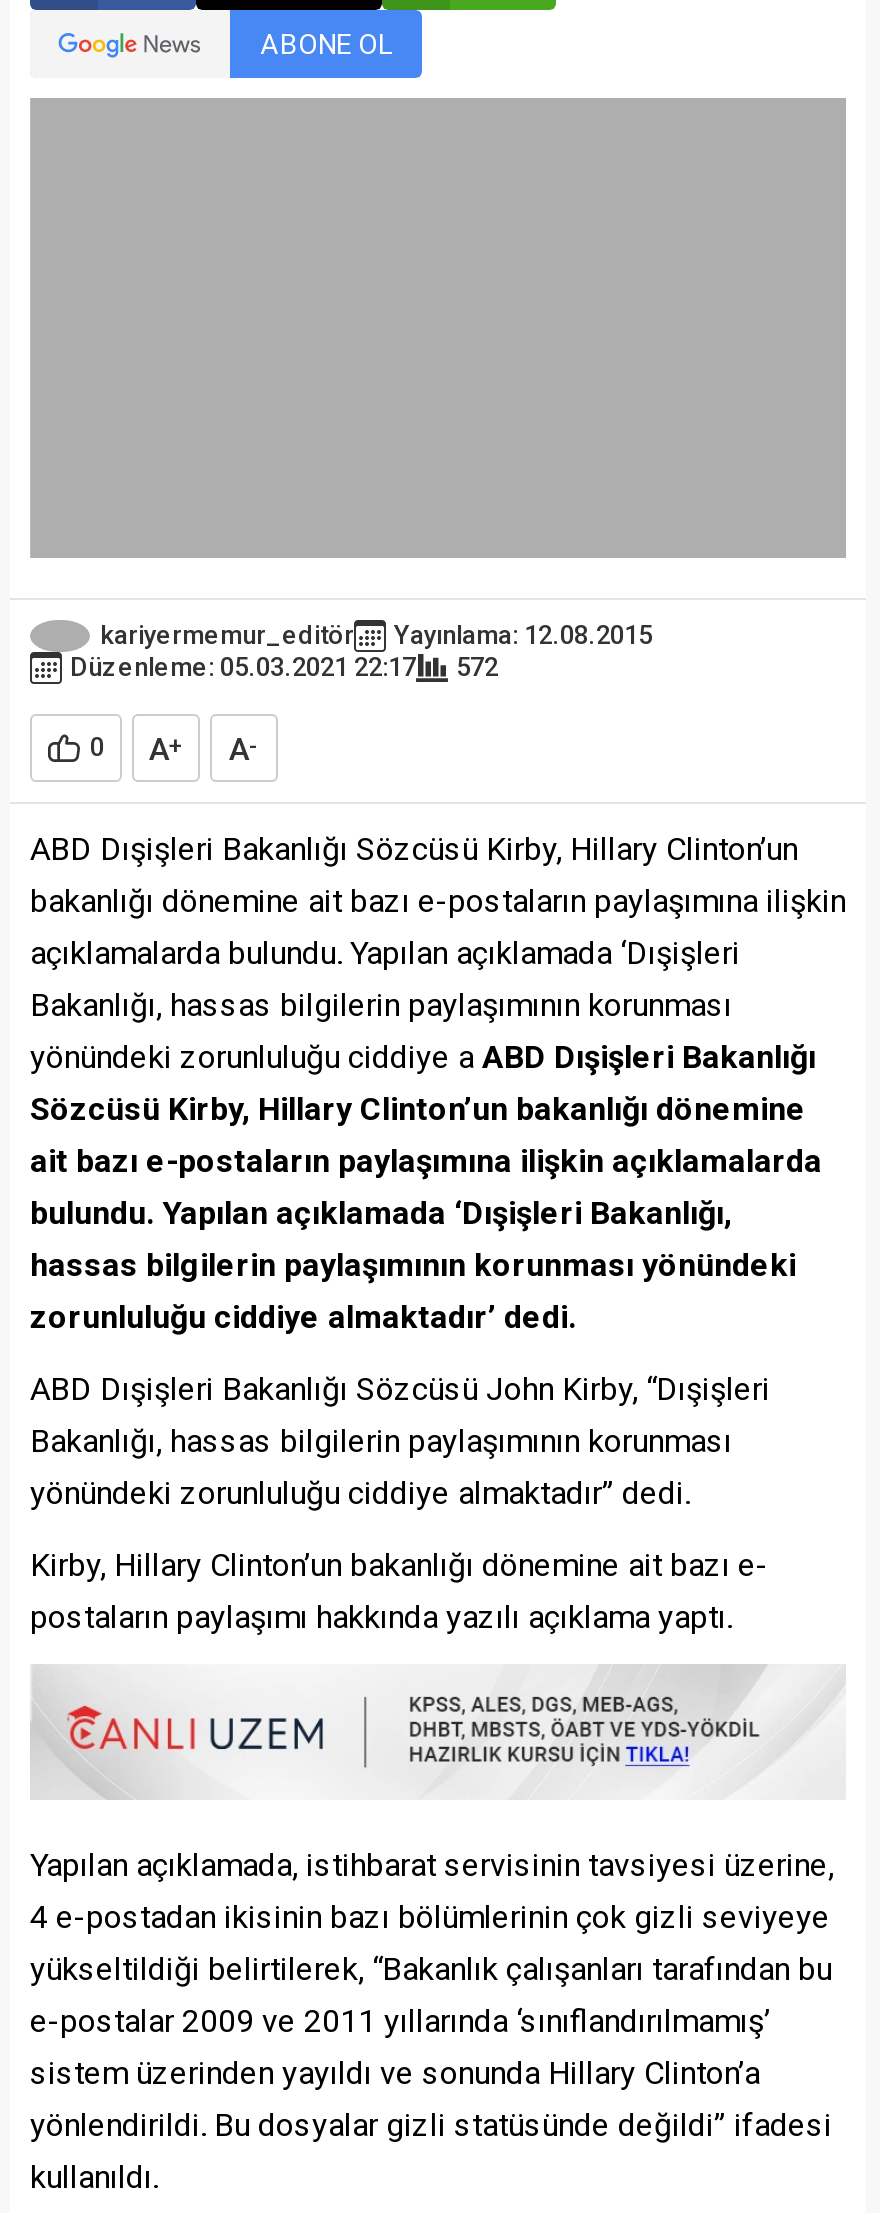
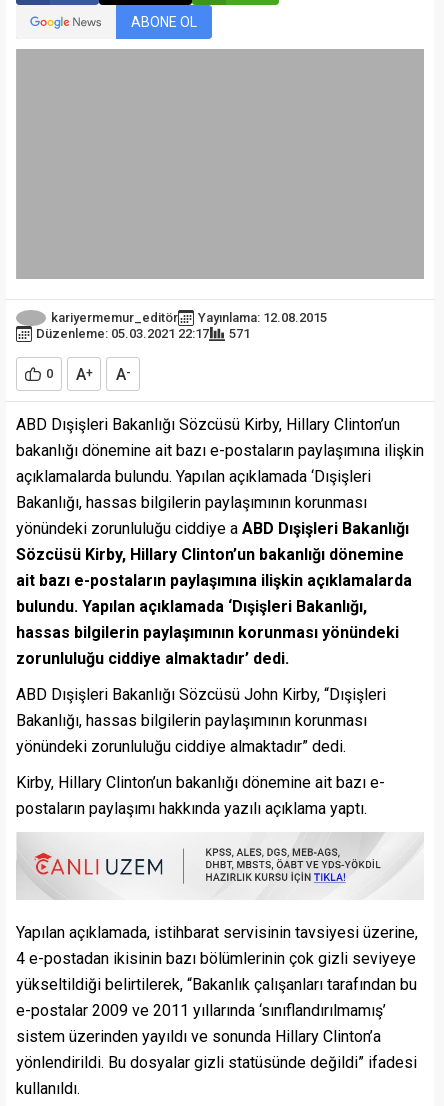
- Düzenleme: 05.03.2021 22:17 572
+ Düzenleme: 05.03.2021 22:17 571
